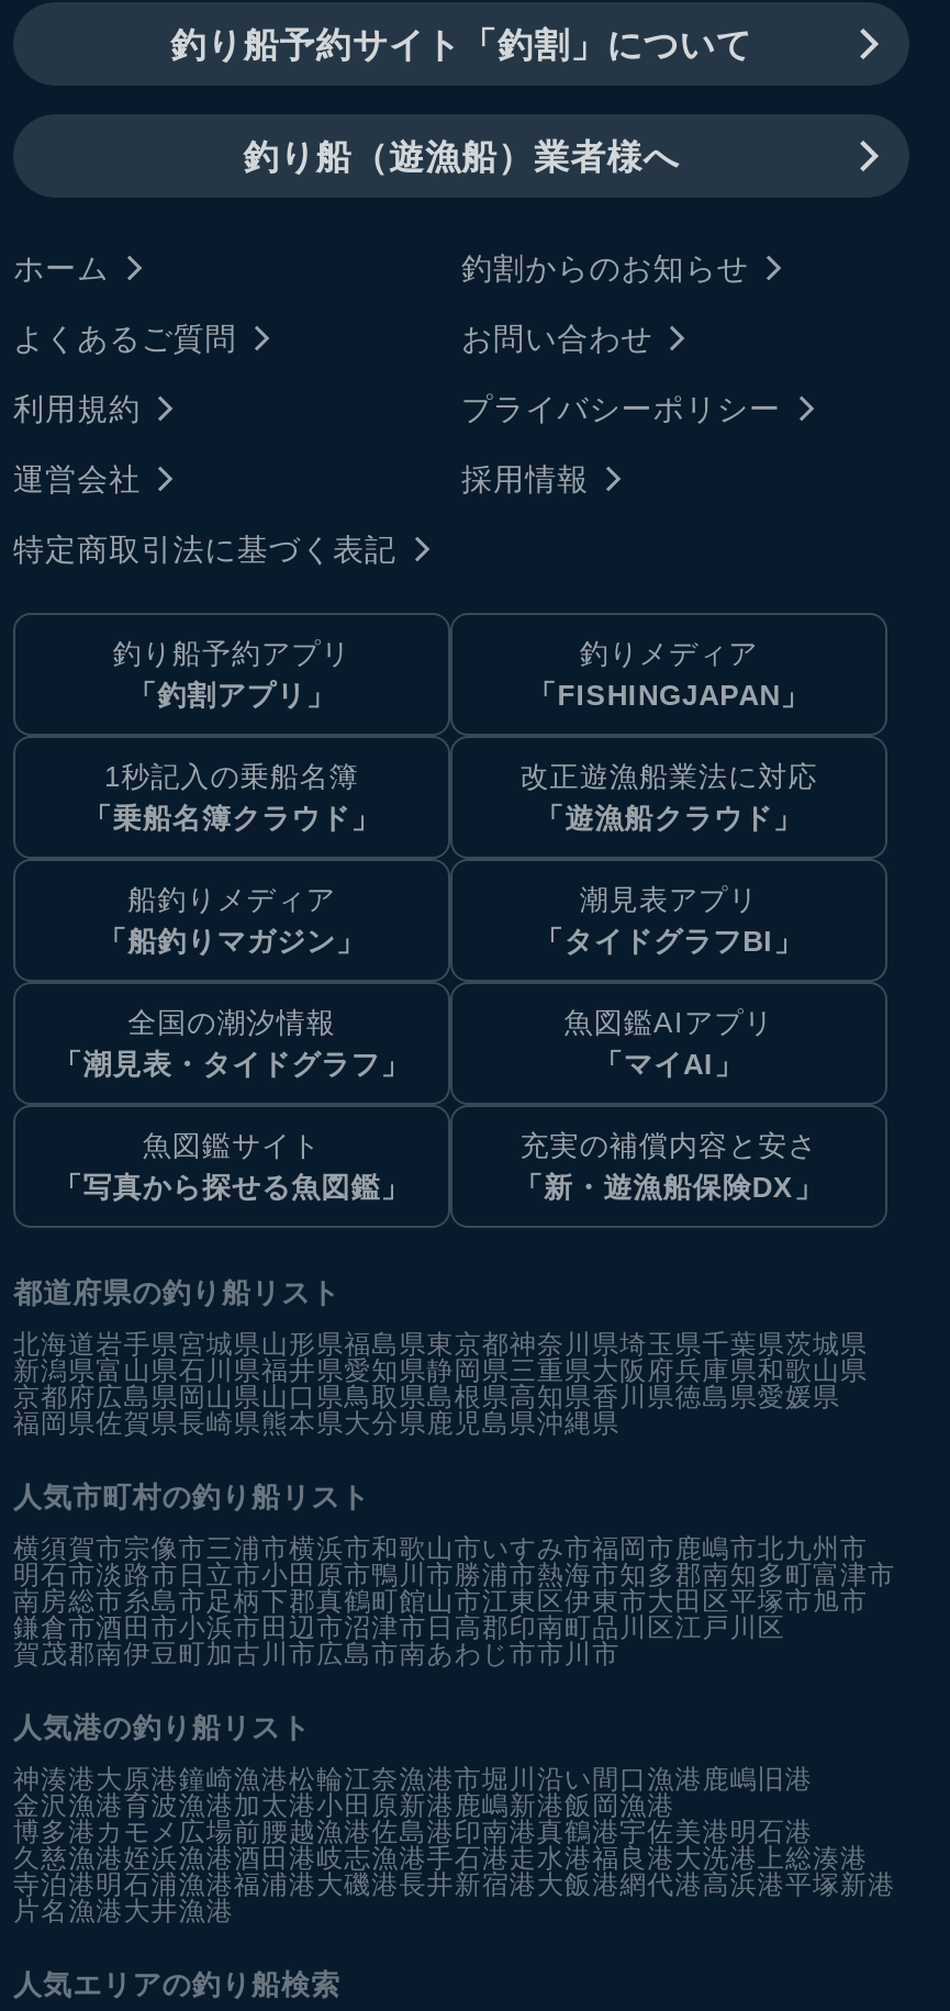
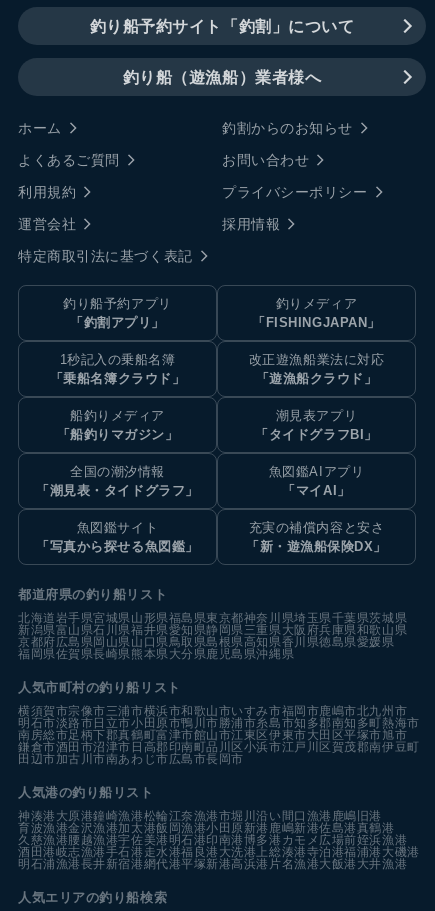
- 明石市淡路市日立市小田原市鴨川市勝浦市熱海市知多郡南知多町富津市
- 南房総市糸島市足柄下郡真鶴町館山市江東区伊東市大田区平塚市旭市
- 鎌倉市酒田市小浜市田辺市沼津市日高郡印南町品川区江戸川区
- 賀茂郡南伊豆町加古川市広島市南あわじ市市川市
+ 明石市淡路市日立市小田原市鴨川市勝浦市糸島市知多郡南知多町熱海市
+ 南房総市足柄下郡真鶴町富津市館山市江東区伊東市大田区平塚市旭市
+ 鎌倉市酒田市沼津市日高郡印南町品川区小浜市江戸川区賀茂郡南伊豆町
+ 田辺市加古川市南あわじ市広島市長岡市

- 金沢漁港育波漁港加太港小田原新港鹿嶋新港飯岡漁港
- 博多港カモメ広場前腰越漁港佐島港印南港真鶴港宇佐美港明石港
- 久慈漁港姪浜漁港酒田港岐志漁港手石港走水港福良港大洗港上総湊港
- 寺泊港明石浦漁港福浦港大磯港長井新宿港大飯港網代港高浜港平塚新港
- 片名漁港大井漁港
+ 育波漁港金沢漁港加太港飯岡漁港小田原新港鹿嶋新港佐島港真鶴港
+ 久慈漁港腰越漁港宇佐美港明石港印南港博多港カモメ広場前姪浜漁港
+ 酒田港岐志漁港手石港走水港福良港大洗港上総湊港寺泊港福浦港大磯港
+ 明石浦漁港長井新宿港網代港平塚新港高浜港片名漁港大飯港大井漁港
